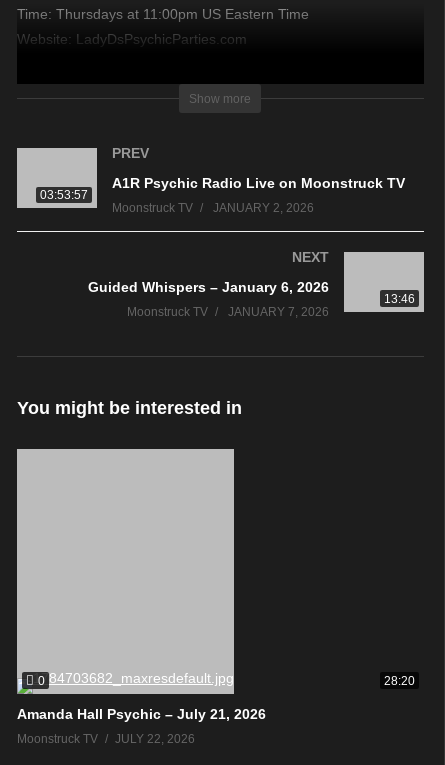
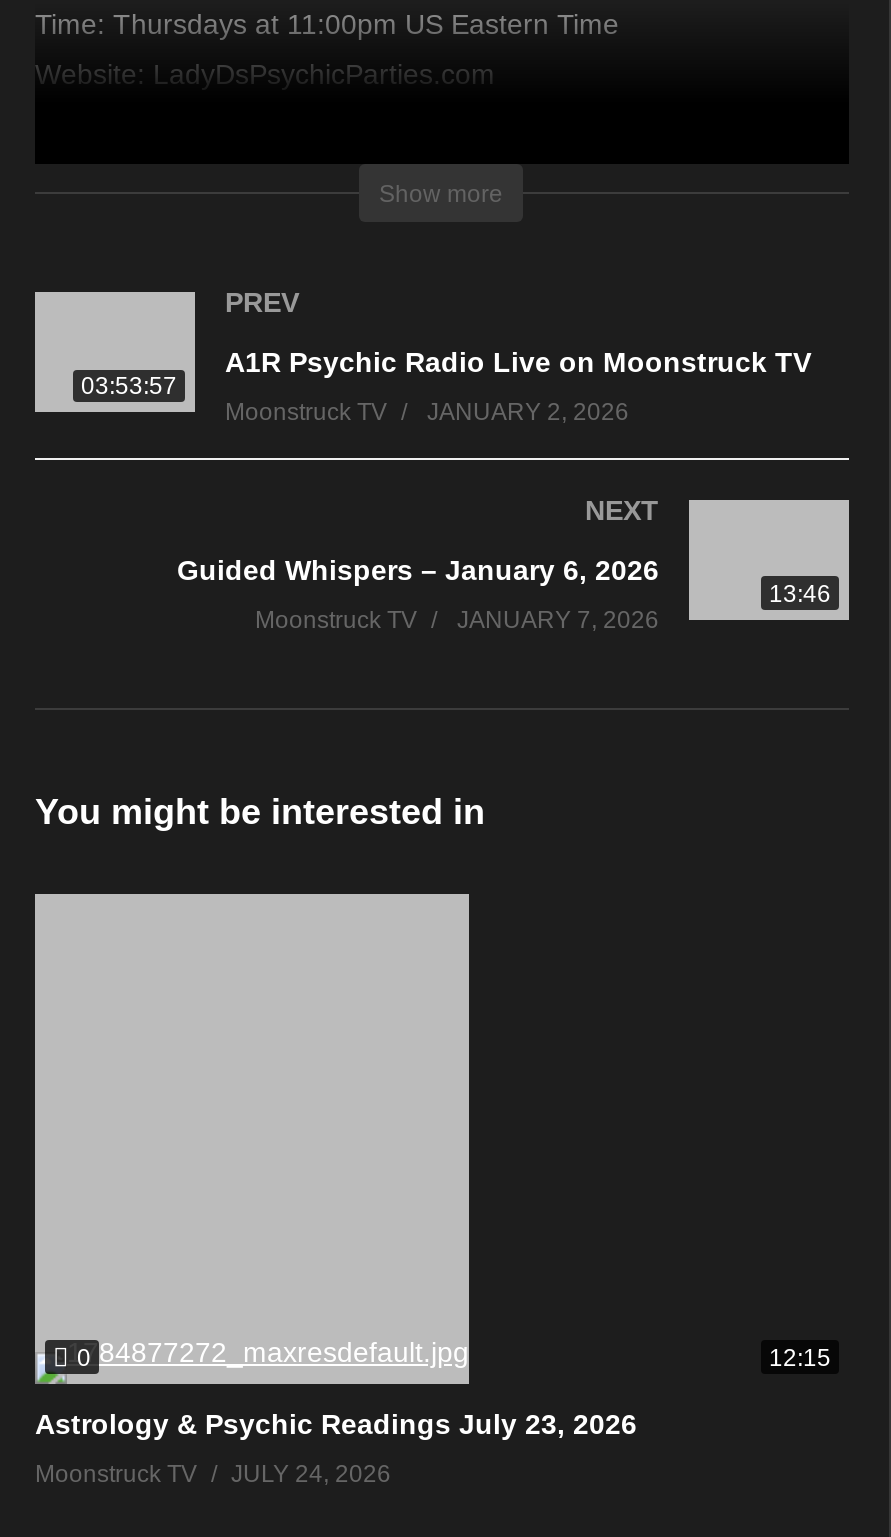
- 28:20
+ 12:15

- Amanda Hall Psychic – July 21, 2026
+ Astrology & Psychic Readings July 23, 2026

- Moonstruck TV JULY 22, 2026
+ Moonstruck TV JULY 24, 2026
